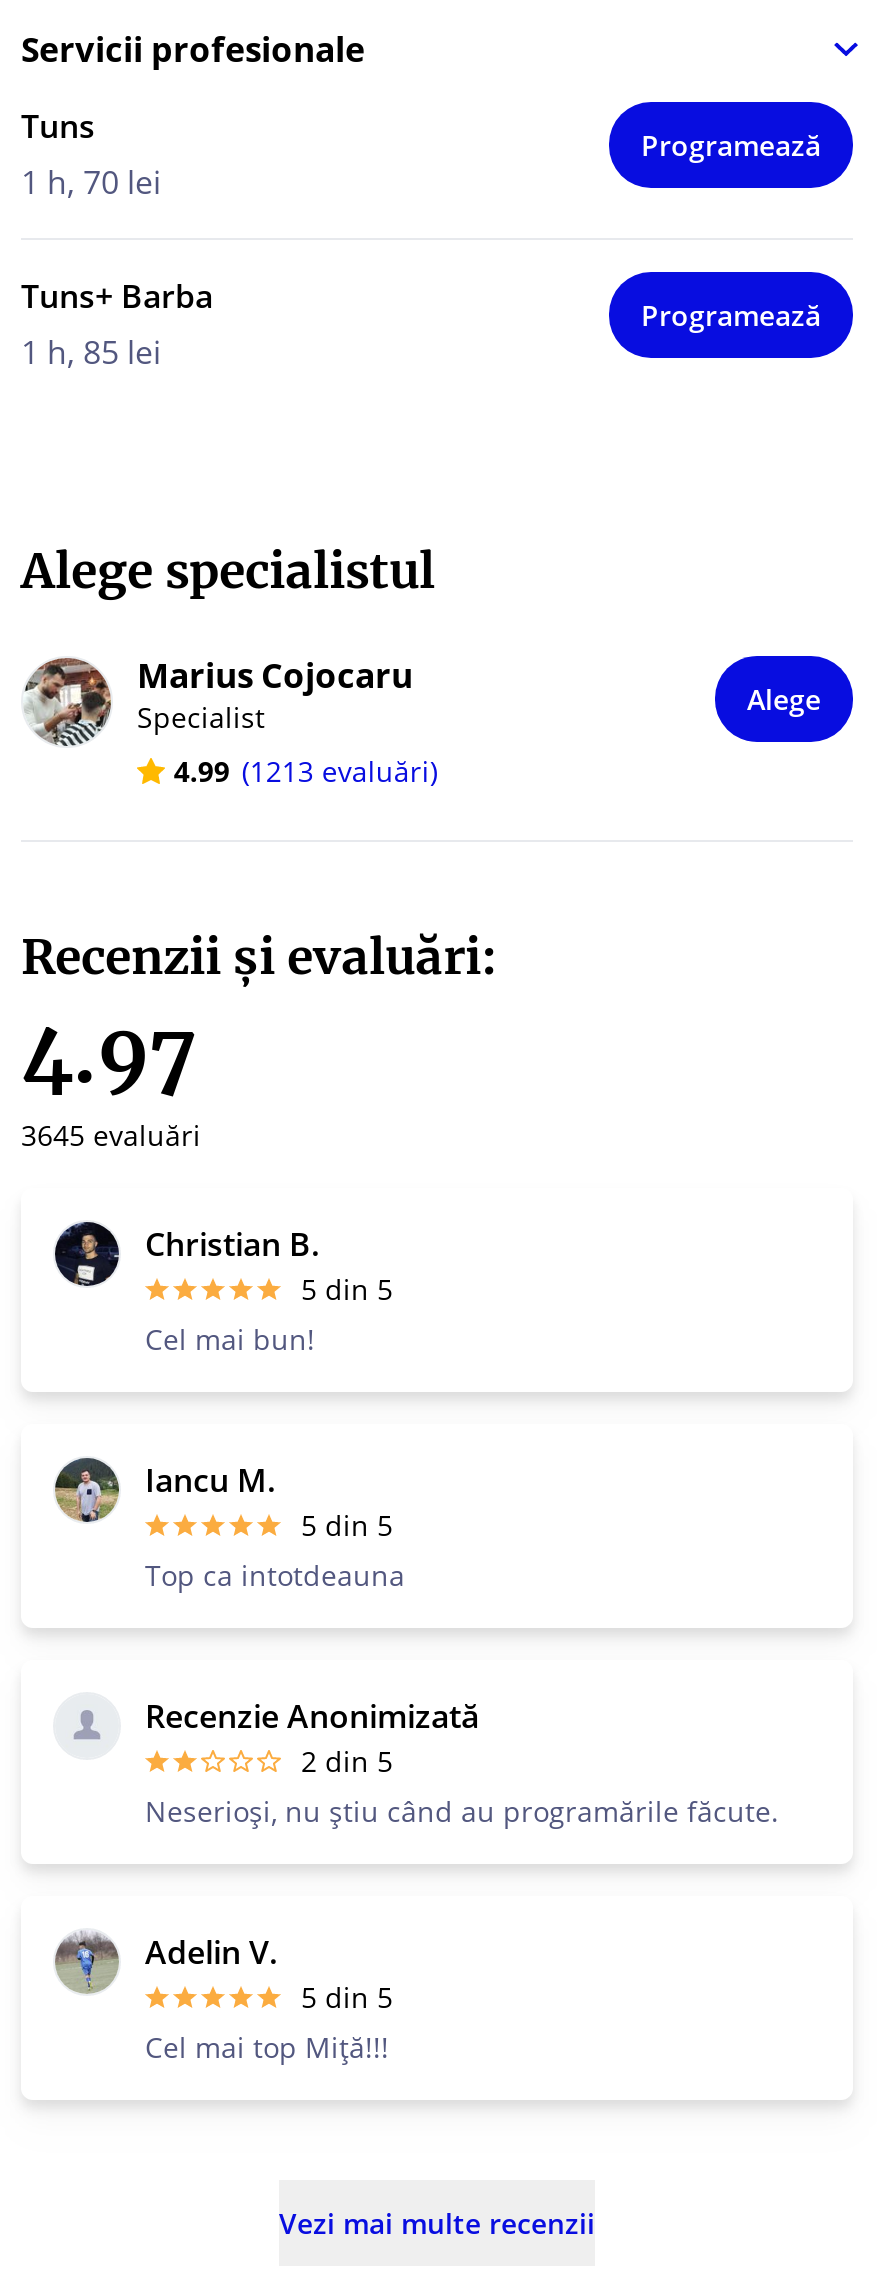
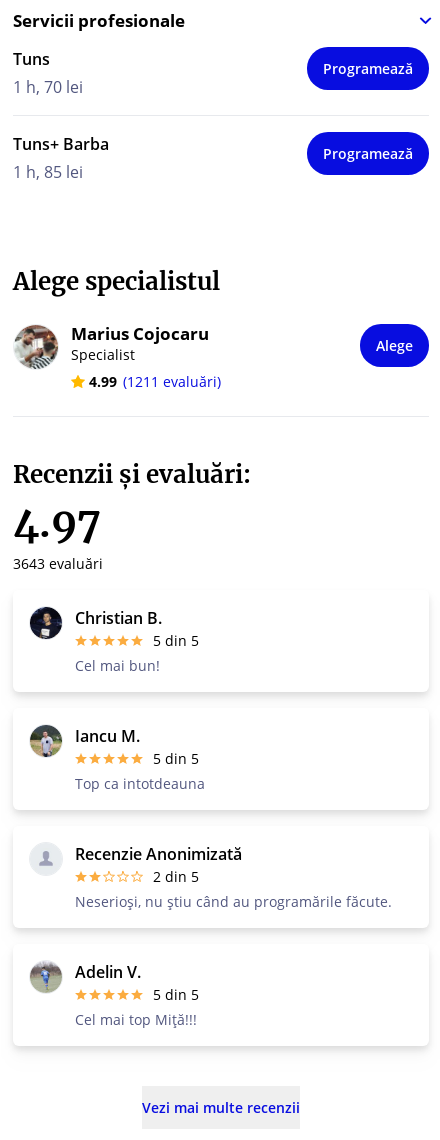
- 4.99 (1213 evaluări)
+ 4.99 (1211 evaluări)

- 3645 evaluări
+ 3643 evaluări
